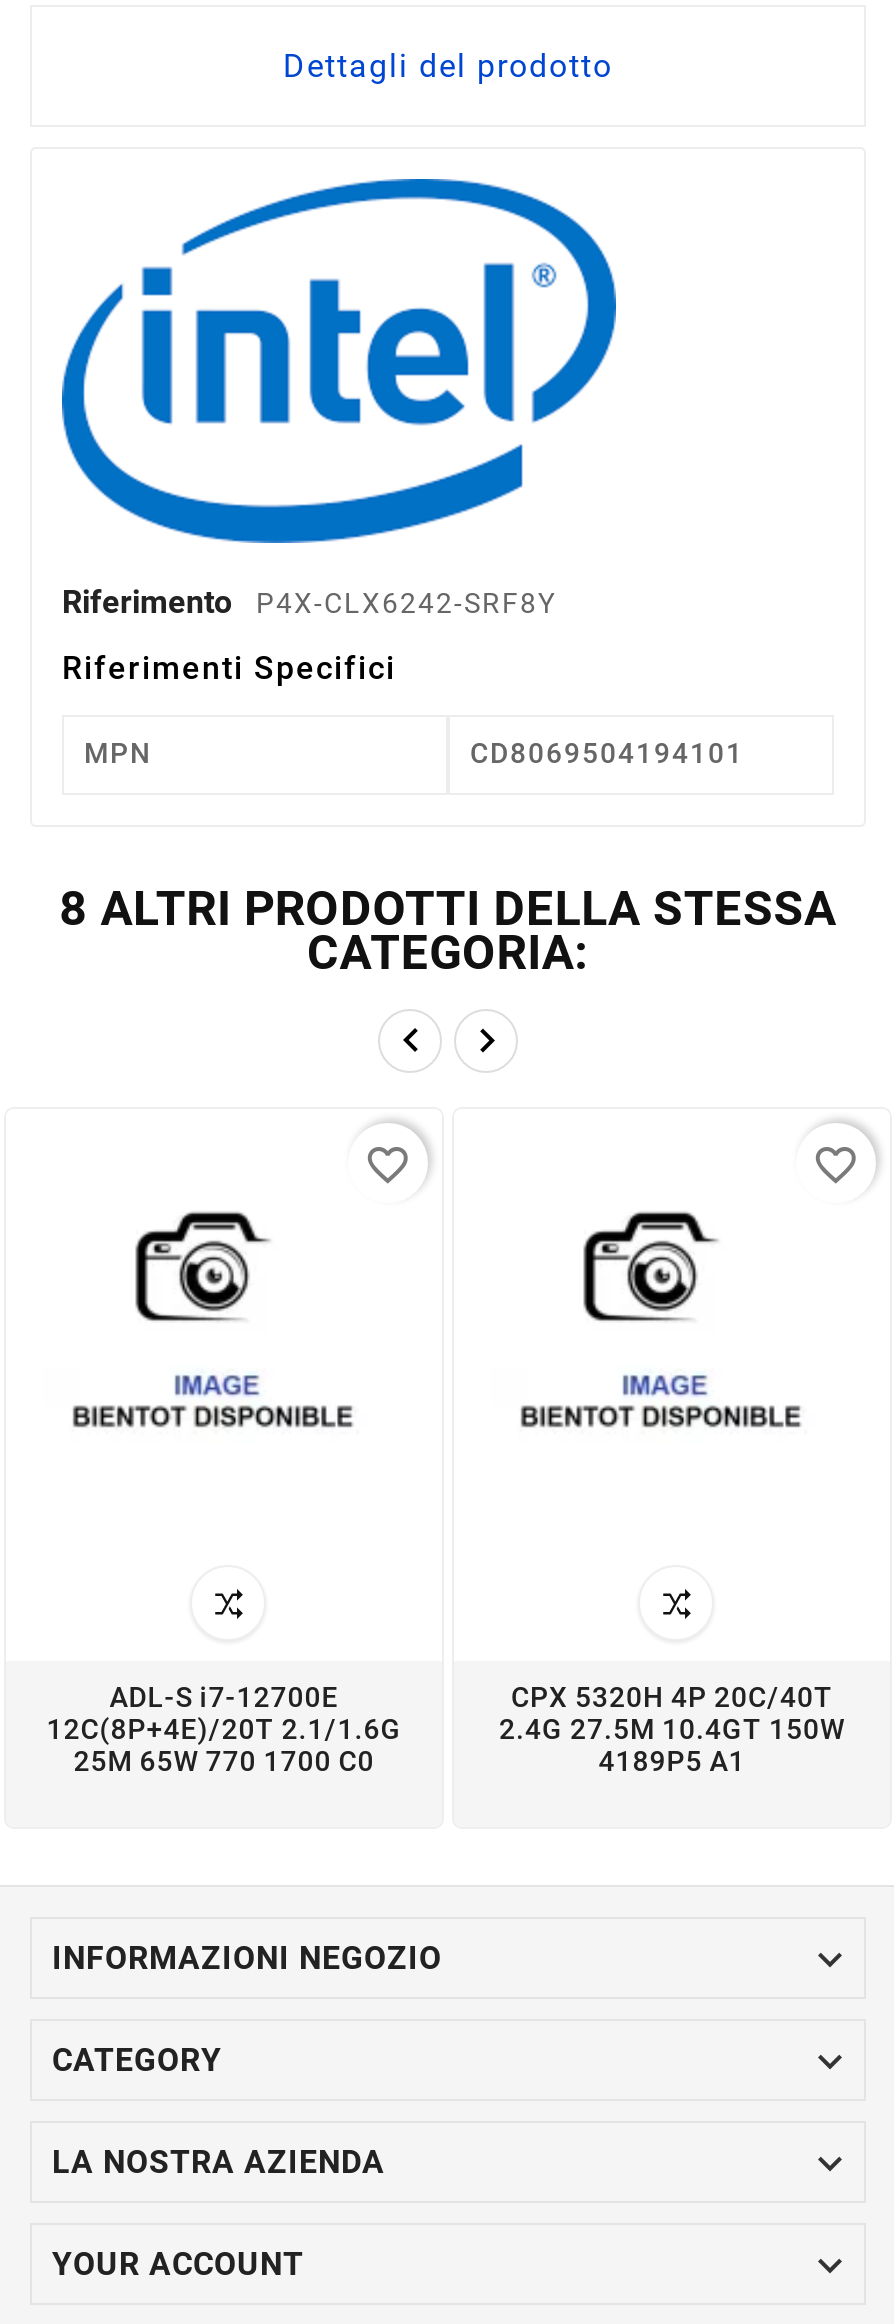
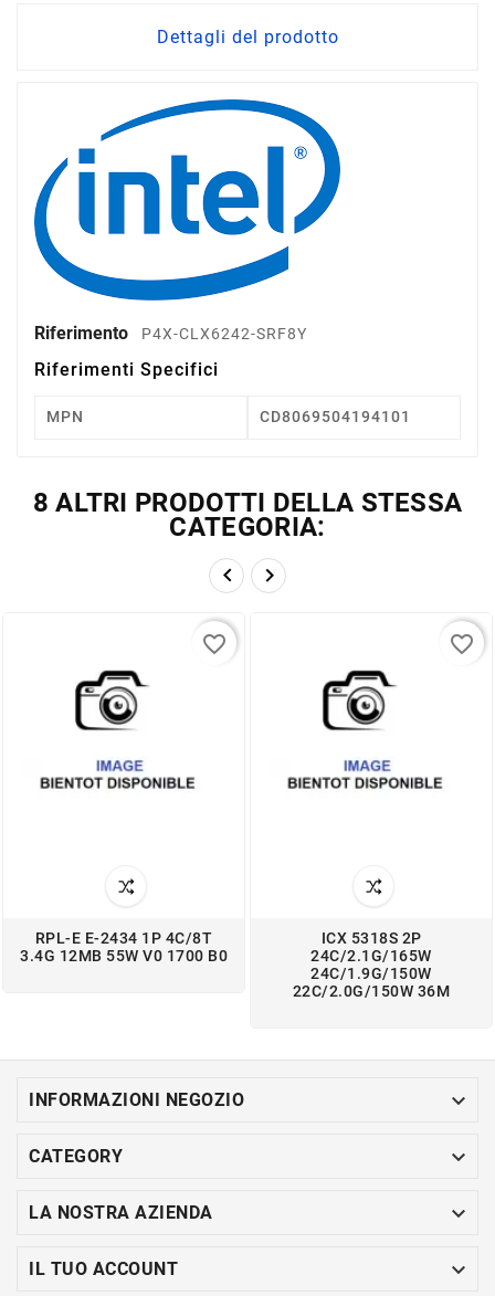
- ADL-S i7-12700E
- 12C(8P+4E)/20T 2.1/1.6G
- 25M 65W 770 1700 C0
+ RPL-E E-2434 1P 4C/8T
+ 3.4G 12MB 55W V0 1700 B0

- CPX 5320H 4P 20C/40T
- 2.4G 27.5M 10.4GT 150W
- 4189P5 A1
+ ICX 5318S 2P
+ 24C/2.1G/165W
+ 24C/1.9G/150W
+ 22C/2.0G/150W 36M

- YOUR ACCOUNT
+ IL TUO ACCOUNT
